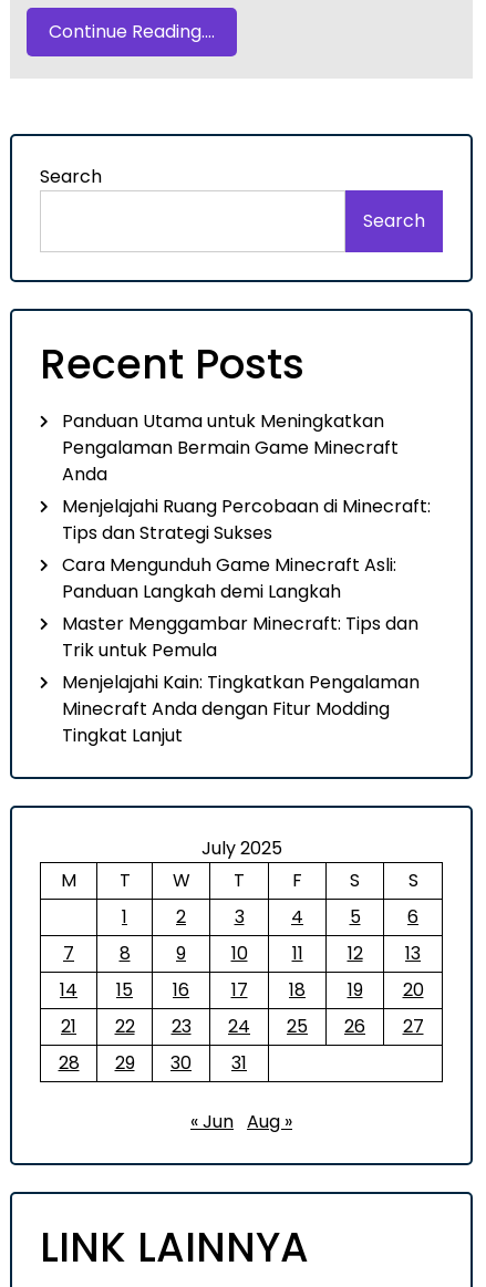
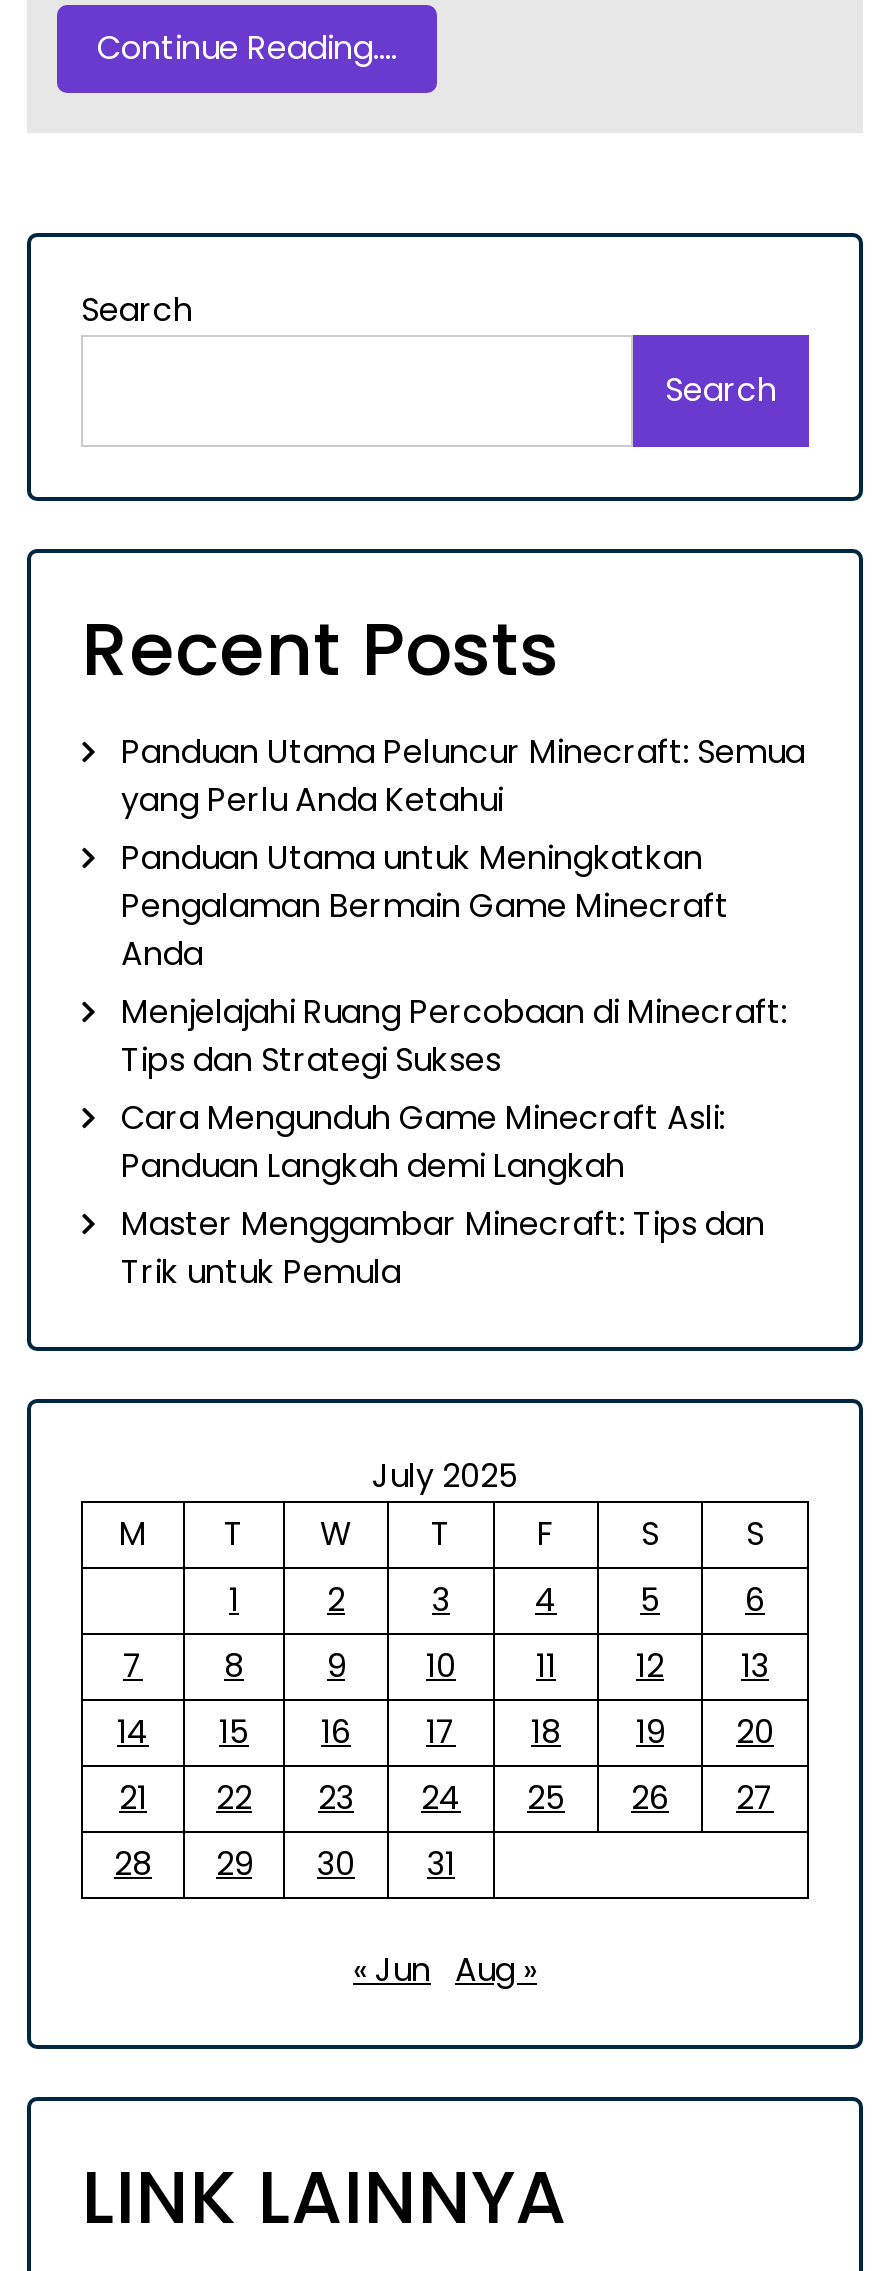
+ Panduan Utama Peluncur Minecraft: Semua
+ yang Perlu Anda Ketahui

moved down: Panduan Utama untuk Meningkatkan | Pengalaman Bermain Game Minecraft | Anda | ... | Master Menggambar Minecraft: Tips dan | Trik untuk Pemula

- Menjelajahi Kain: Tingkatkan Pengalaman
- Minecraft Anda dengan Fitur Modding
- Tingkat Lanjut
